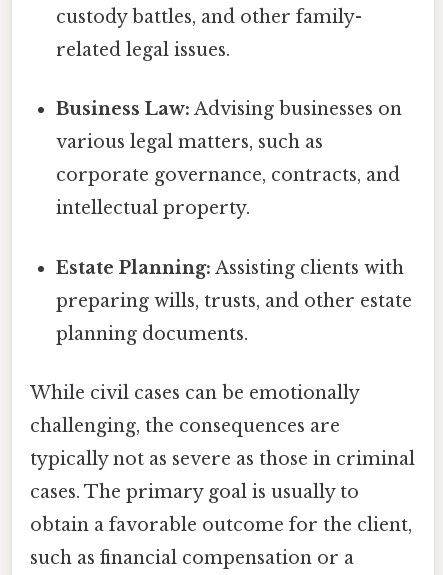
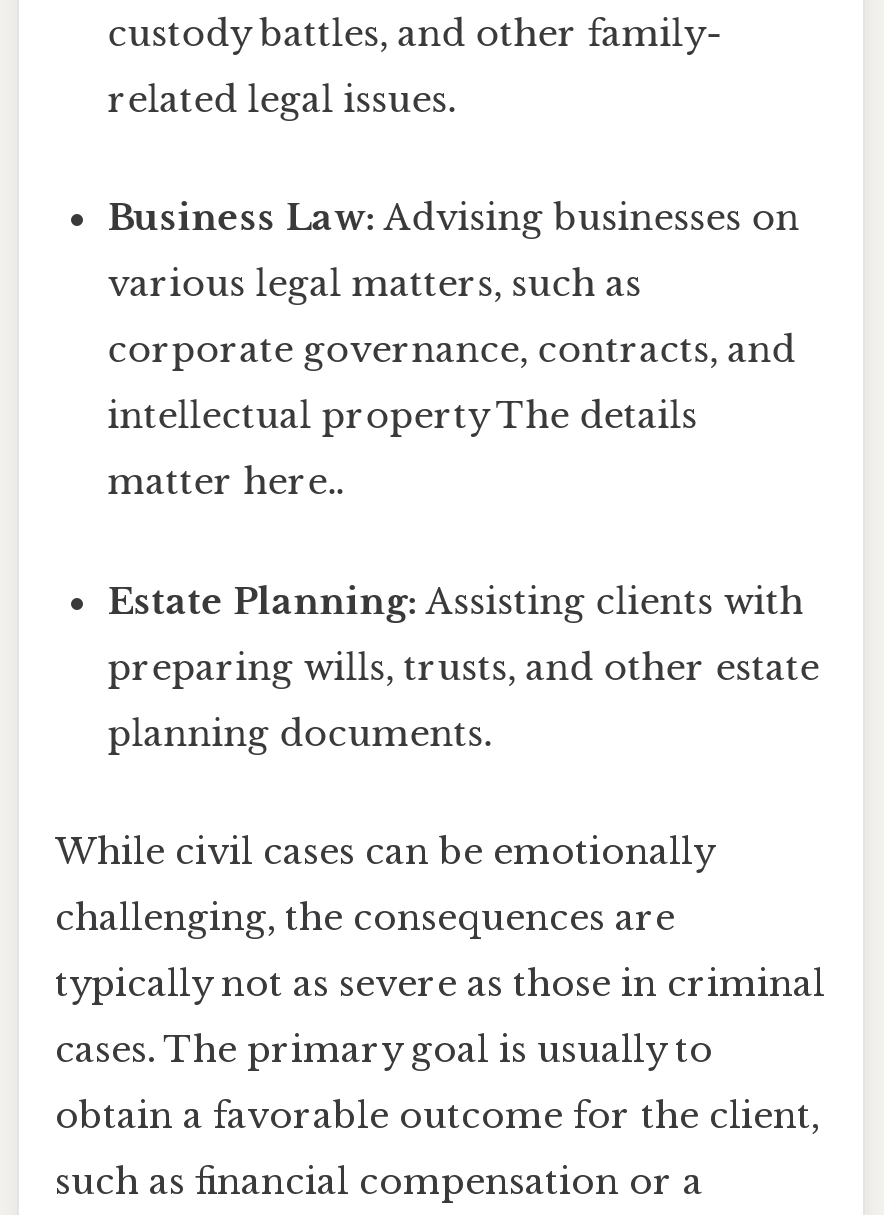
- intellectual property.
+ intellectual property The details
+ matter here..
